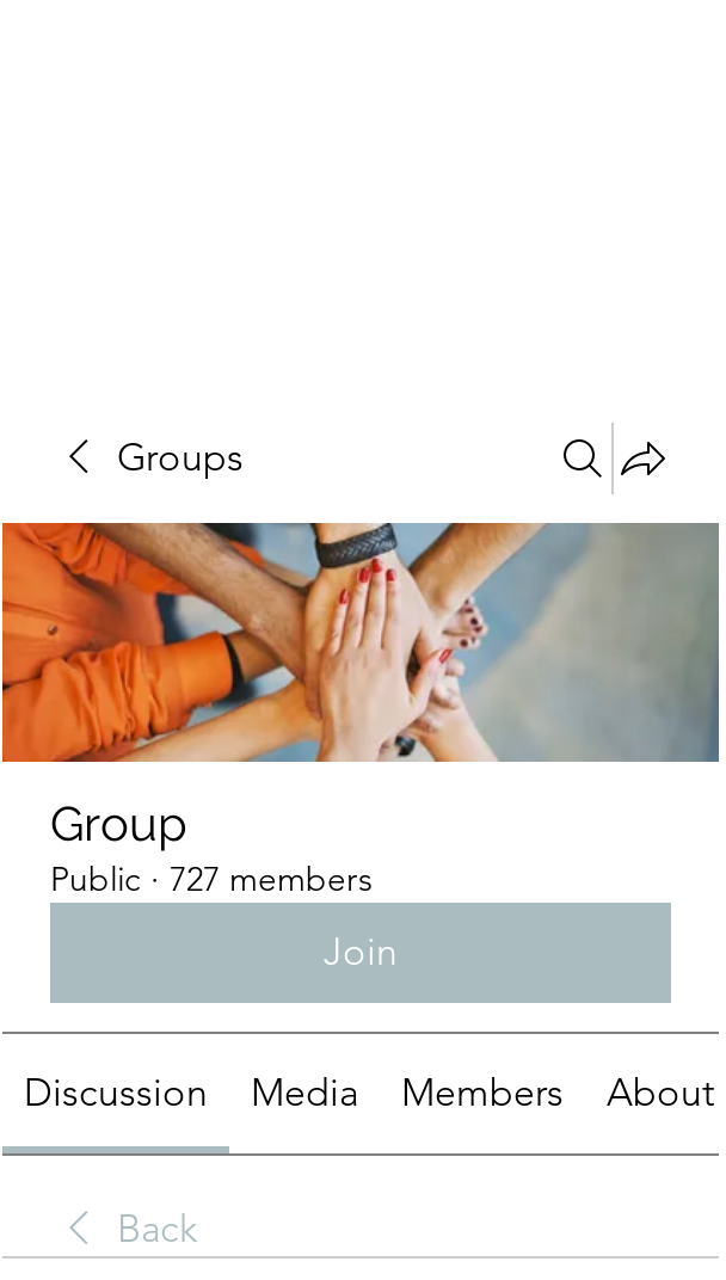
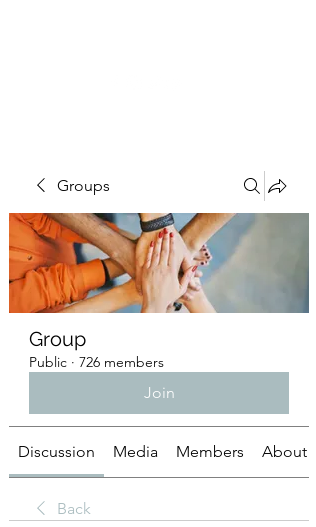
- Public · 727 members
+ Public · 726 members
